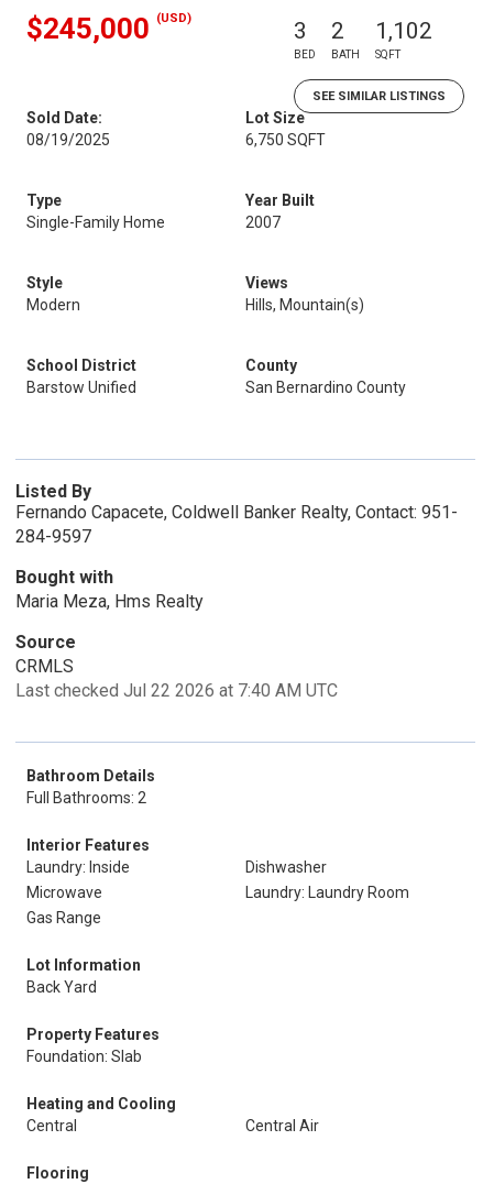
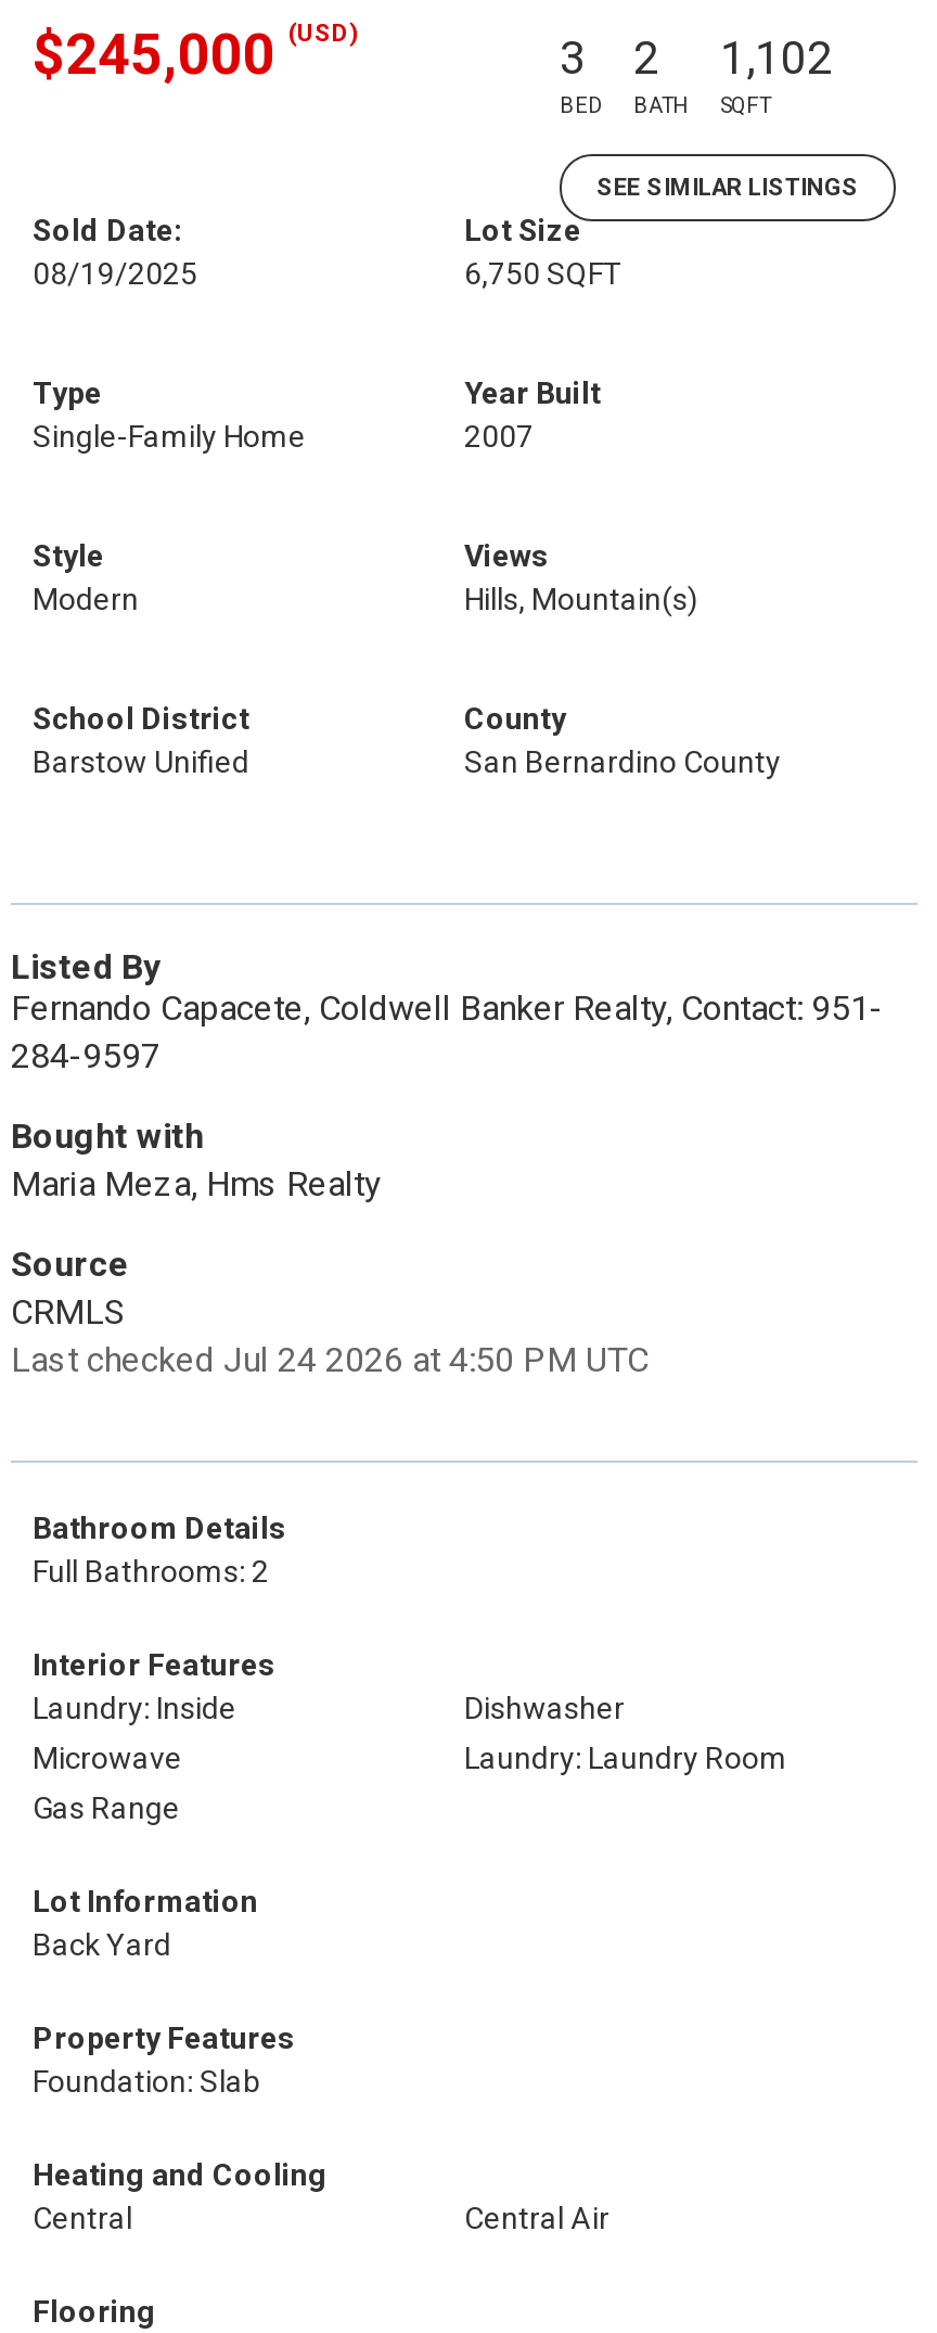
- Last checked Jul 22 2026 at 7:40 AM UTC
+ Last checked Jul 24 2026 at 4:50 PM UTC
